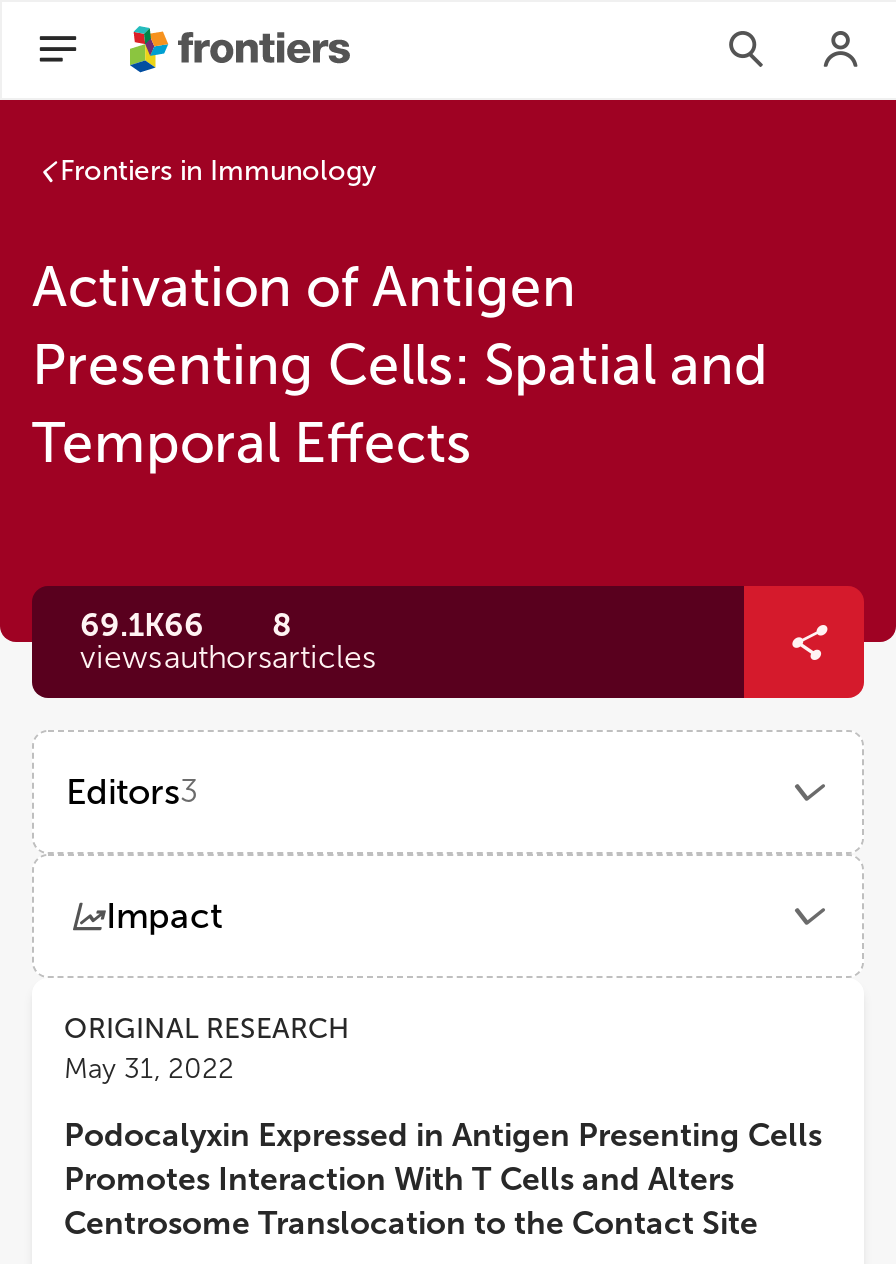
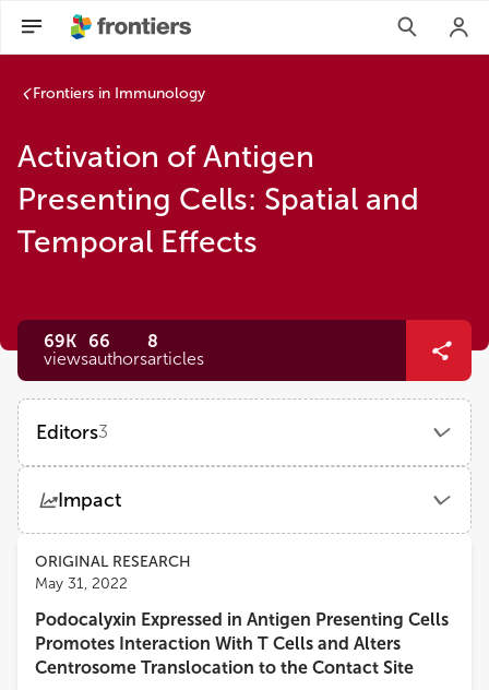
- 69.1K 66 8
+ 69K 66 8
